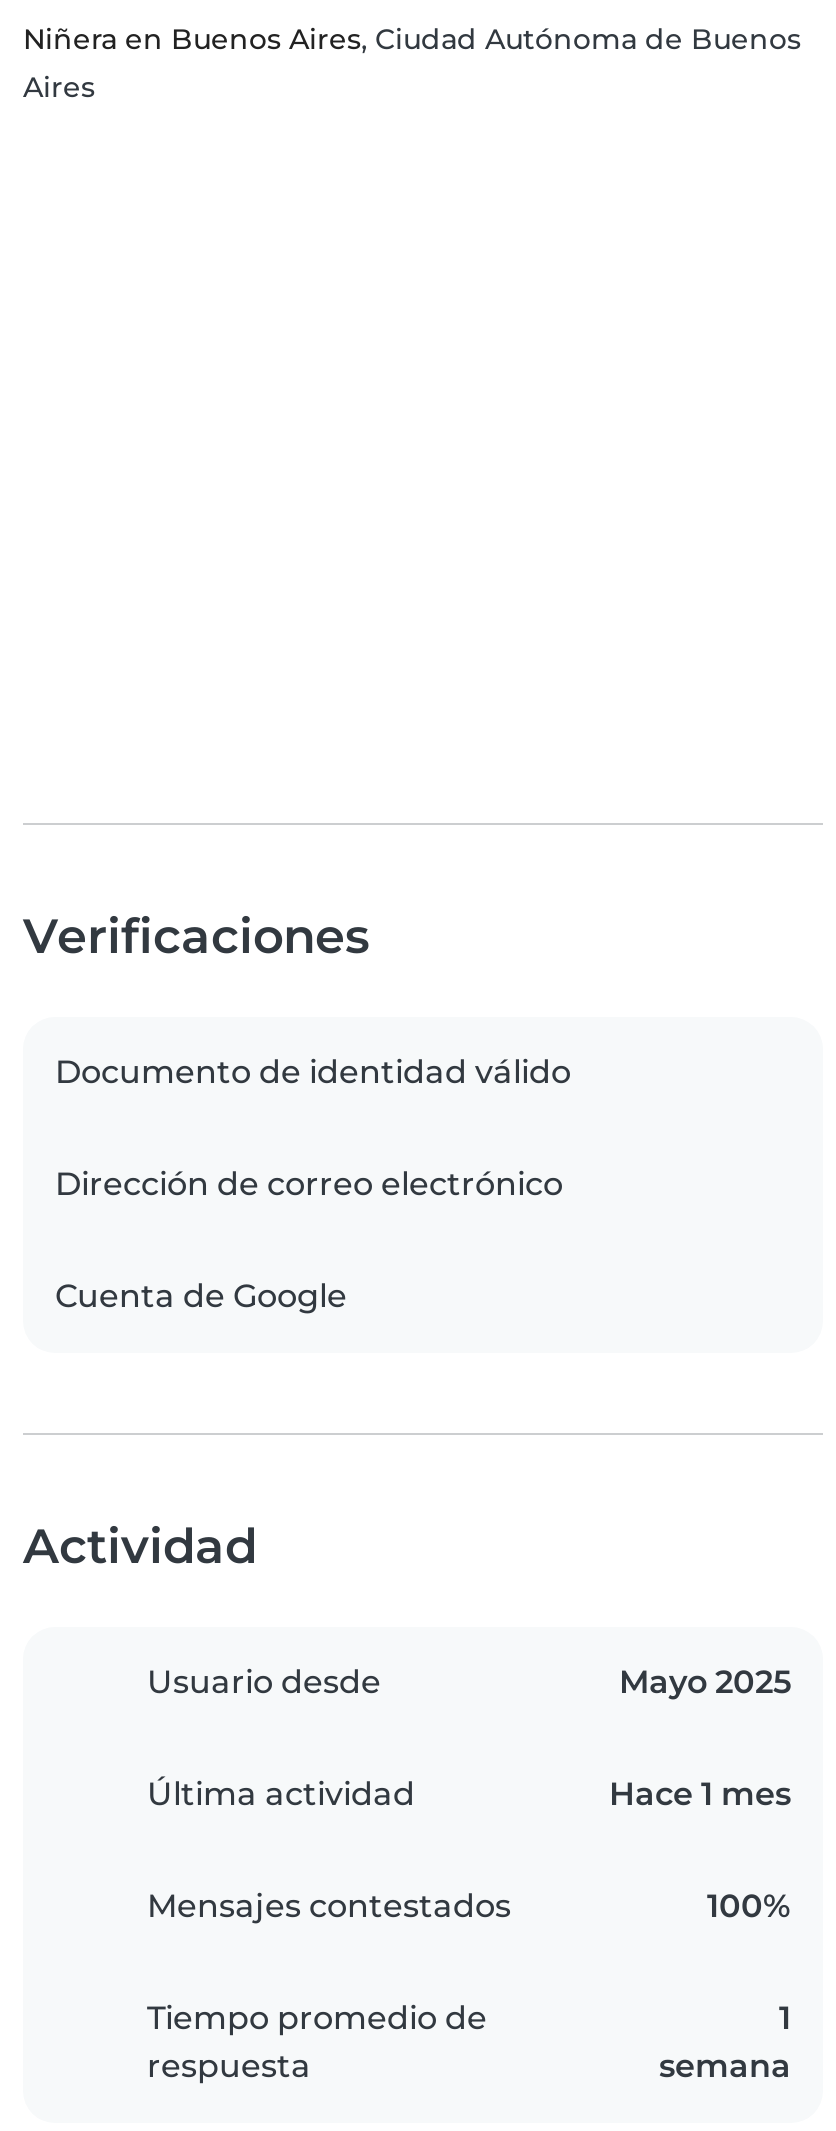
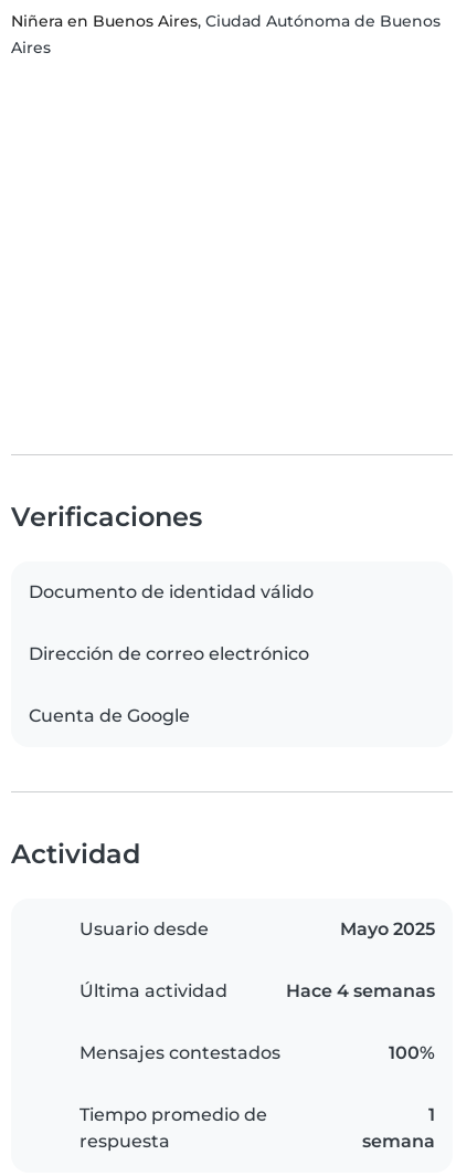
- Hace 1 mes
+ Hace 4 semanas
